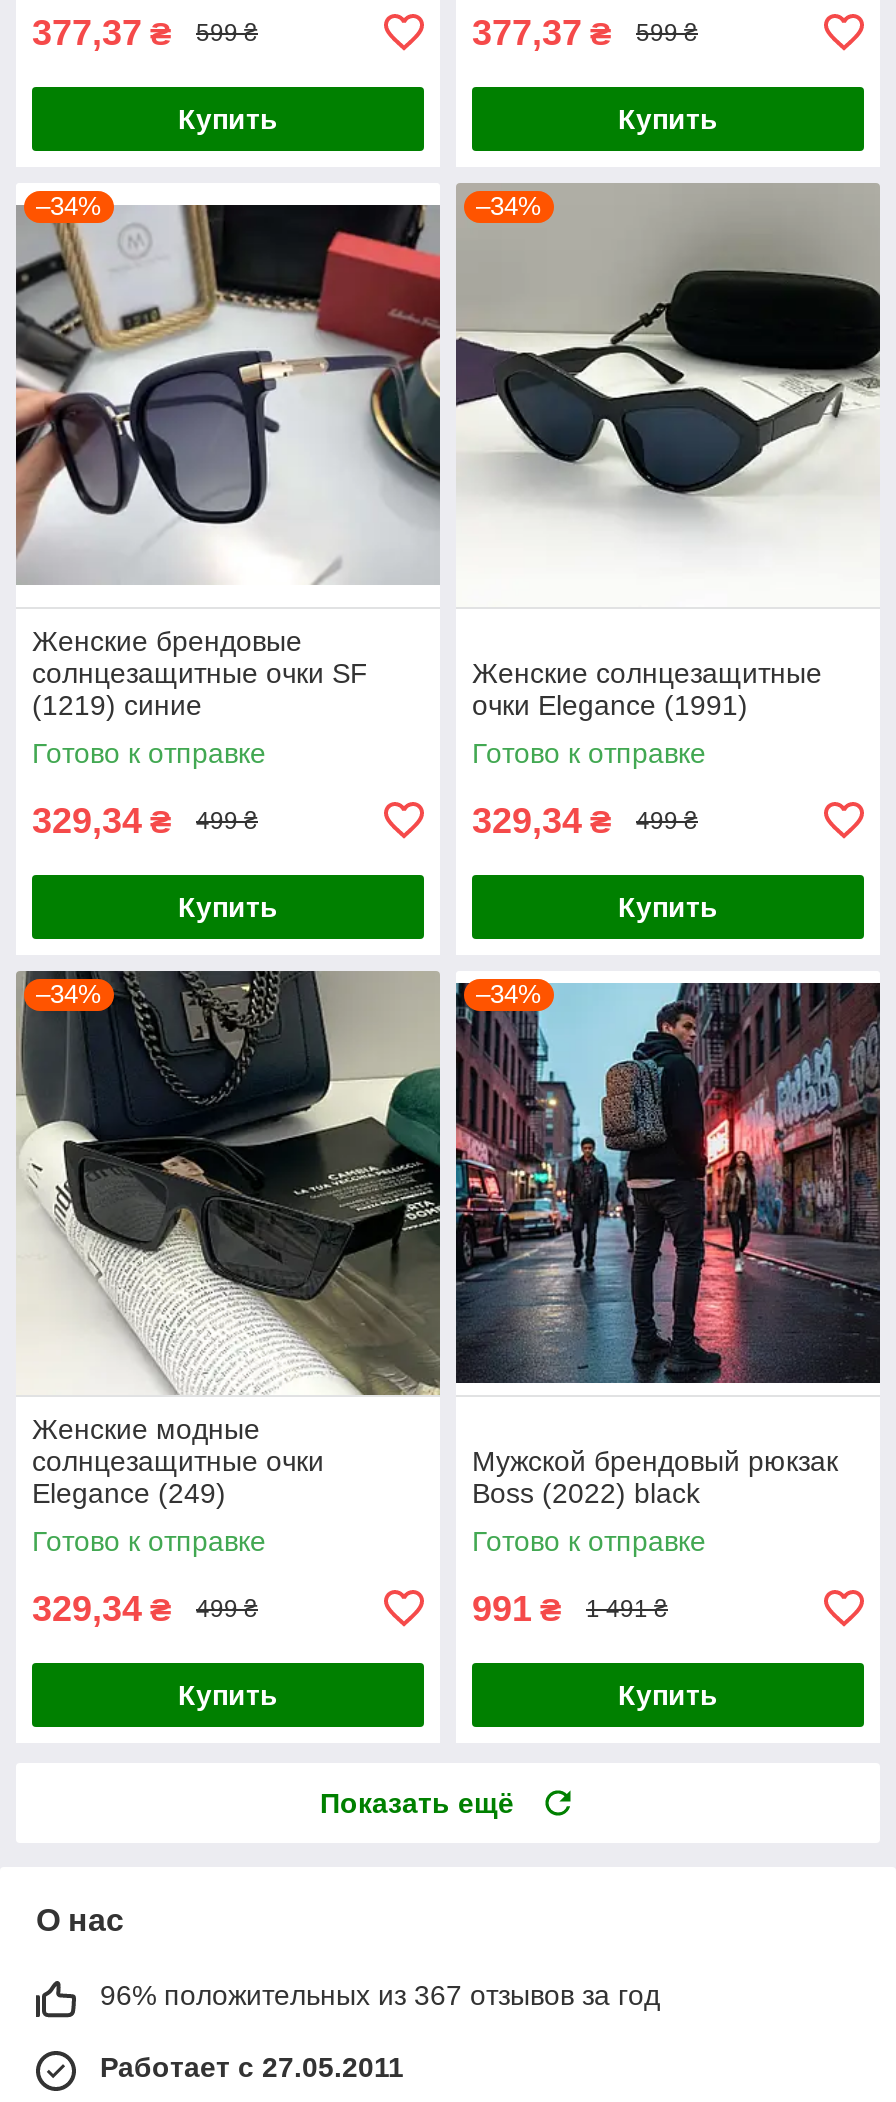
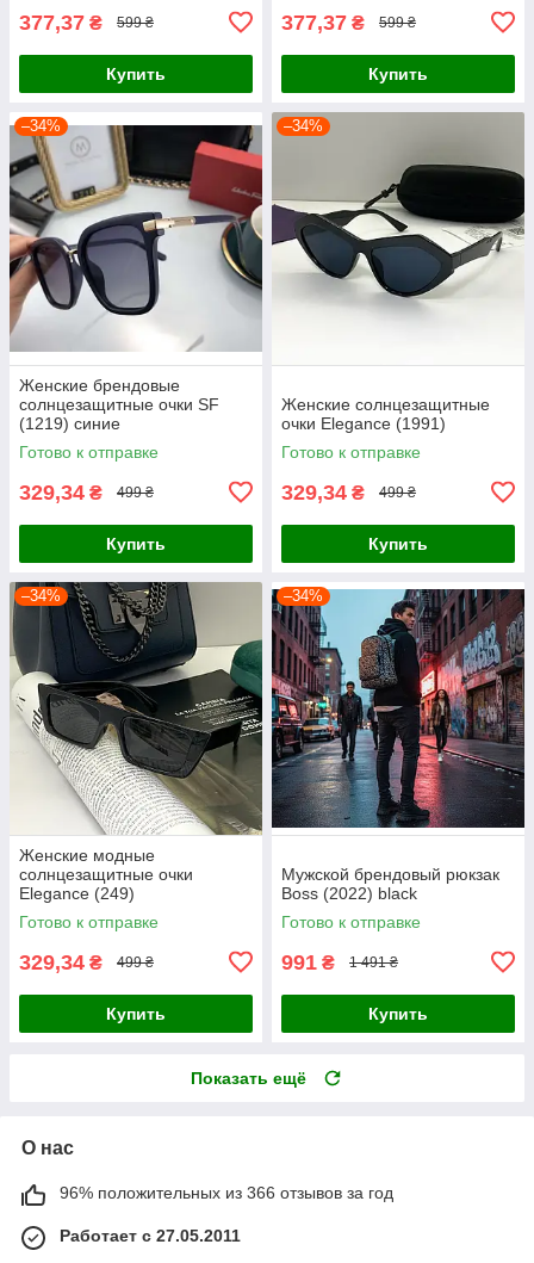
- 96% положительных из 367 отзывов за год
+ 96% положительных из 366 отзывов за год
